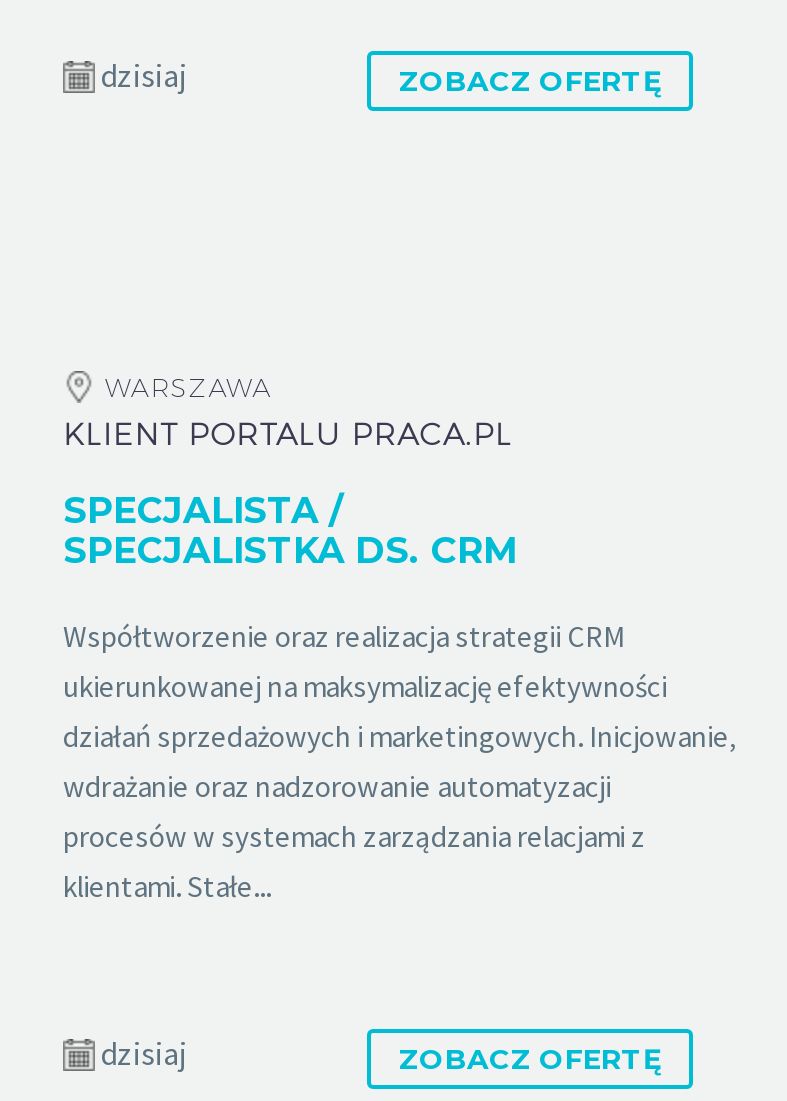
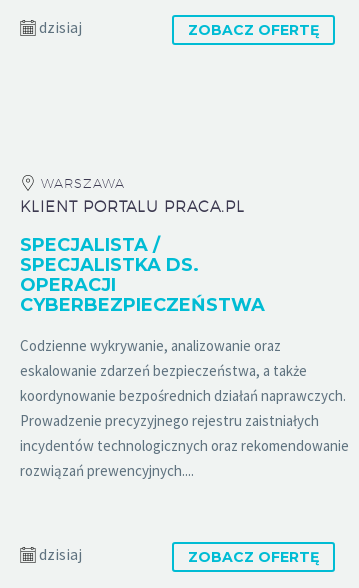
- SPECJALISTKA DS. CRM
+ SPECJALISTKA DS.
+ OPERACJI
+ CYBERBEZPIECZEŃSTWA

- Współtworzenie oraz realizacja strategii CRM
- ukierunkowanej na maksymalizację efektywności
- działań sprzedażowych i marketingowych. Inicjowanie,
- wdrażanie oraz nadzorowanie automatyzacji
- procesów w systemach zarządzania relacjami z
- klientami. Stałe...
+ Codzienne wykrywanie, analizowanie oraz
+ eskalowanie zdarzeń bezpieczeństwa, a także
+ koordynowanie bezpośrednich działań naprawczych.
+ Prowadzenie precyzyjnego rejestru zaistniałych
+ incydentów technologicznych oraz rekomendowanie
+ rozwiązań prewencyjnych....
